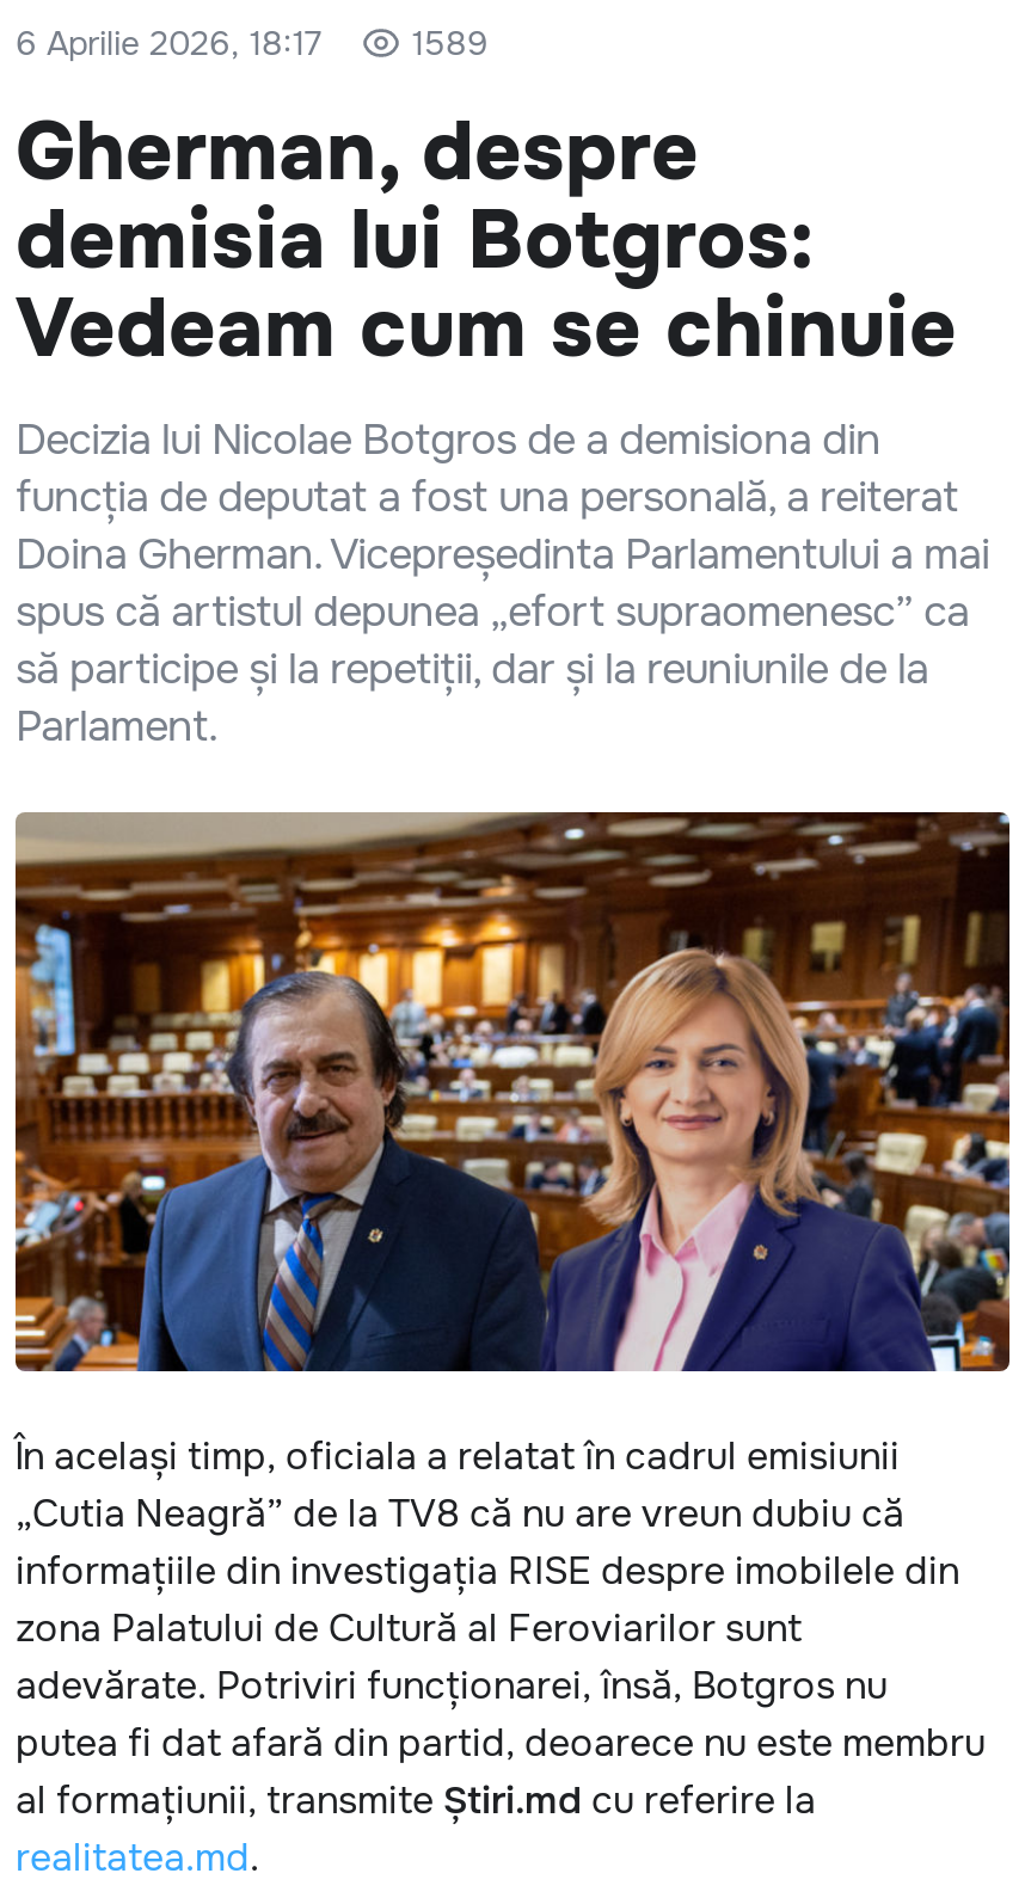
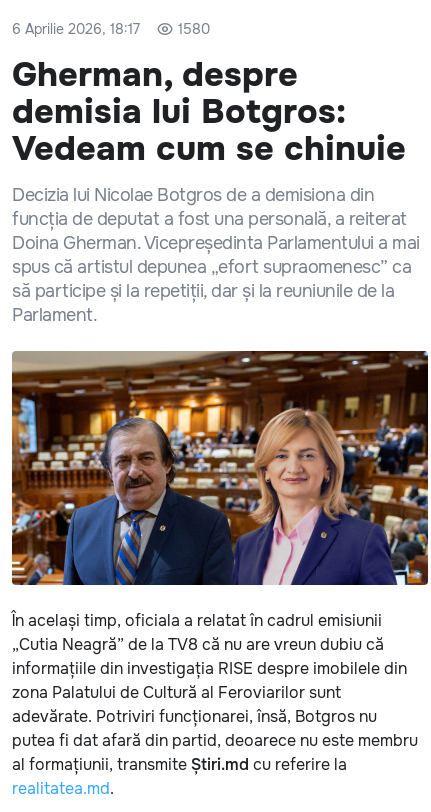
- 1589
+ 1580
